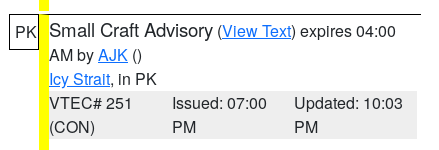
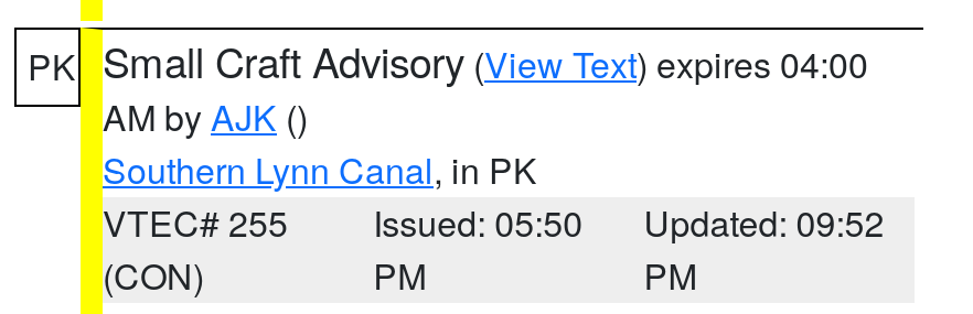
- Icy Strait, in PK
- VTEC# 251
+ Southern Lynn Canal, in PK
+ VTEC# 255

- Issued: 07:00
+ Issued: 05:50

- Updated: 10:03
+ Updated: 09:52
